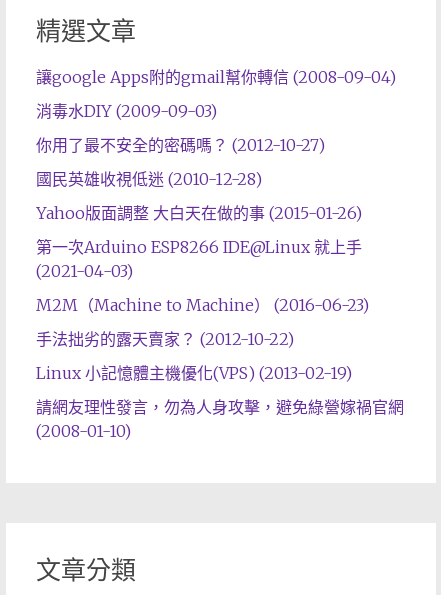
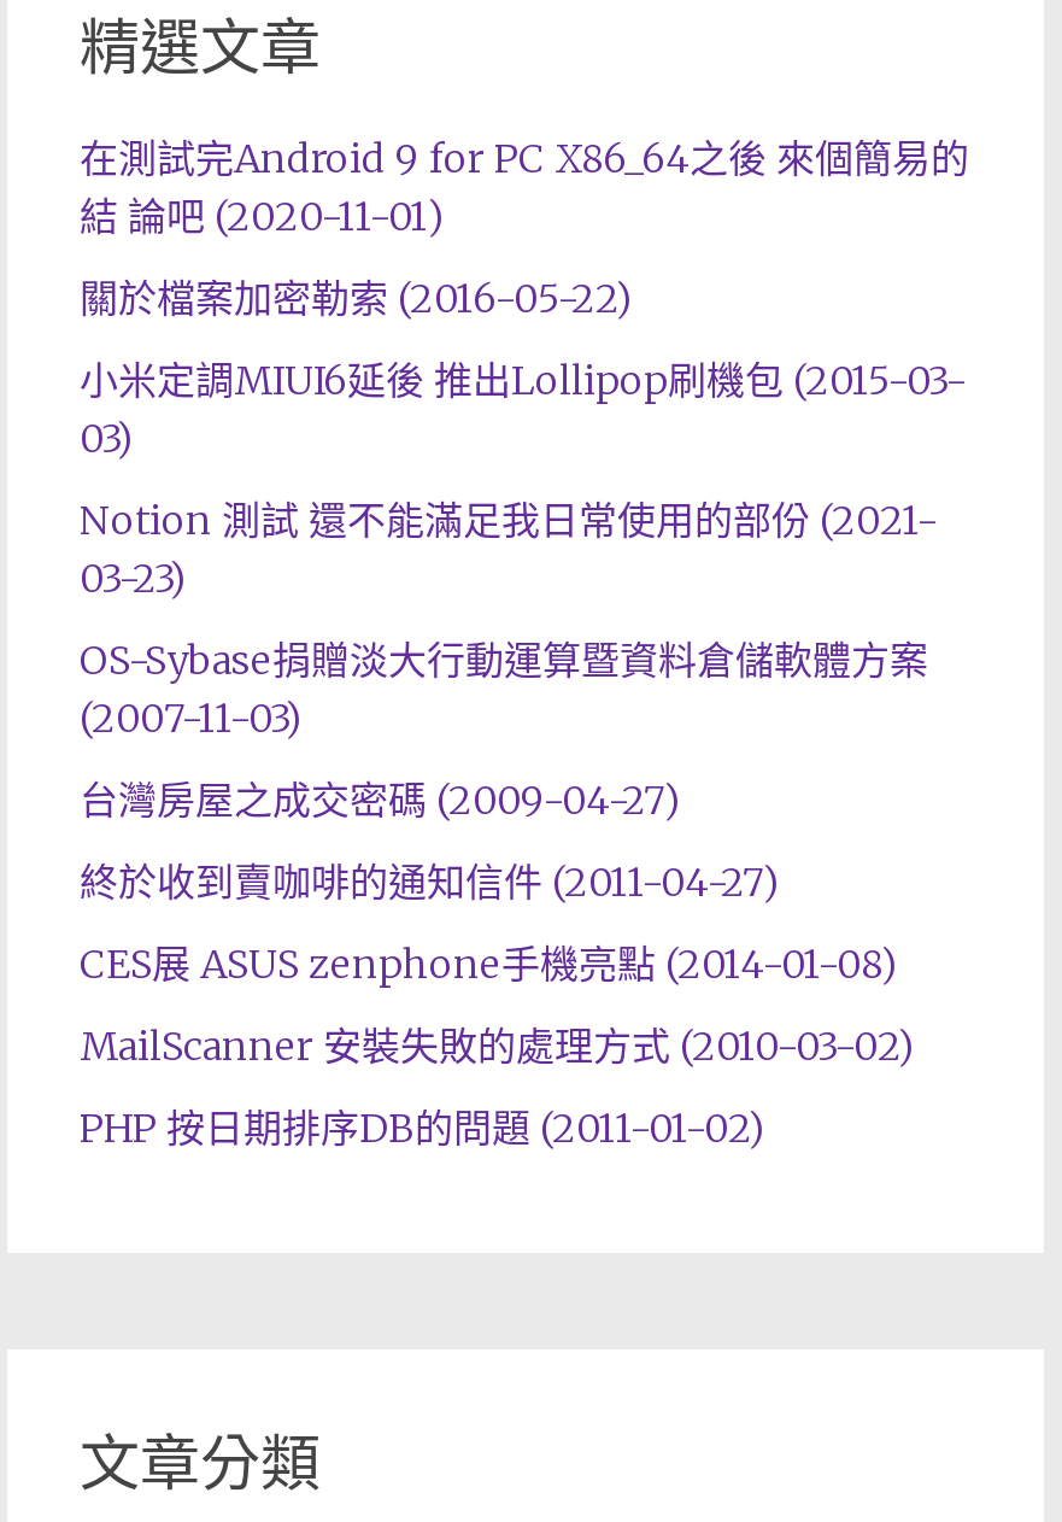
- 讓google Apps附的gmail幫你轉信 (2008-09-04)
+ 在測試完Android 9 for PC X86_64之後 來個簡易的
+ 結 論吧 (2020-11-01)

- 消毒水DIY (2009-09-03)
+ 關於檔案加密勒索 (2016-05-22)

- 你用了最不安全的密碼嗎？ (2012-10-27)
+ 小米定調MIUI6延後 推出Lollipop刷機包 (2015-03-
+ 03)

- 國民英雄收視低迷 (2010-12-28)
+ Notion 測試 還不能滿足我日常使用的部份 (2021-
+ 03-23)

- Yahoo版面調整 大白天在做的事 (2015-01-26)
+ OS-Sybase捐贈淡大行動運算暨資料倉儲軟體方案
+ (2007-11-03)

- 第一次Arduino ESP8266 IDE@Linux 就上手
- (2021-04-03)
+ 台灣房屋之成交密碼 (2009-04-27)

- M2M（Machine to Machine） (2016-06-23)
+ 終於收到賣咖啡的通知信件 (2011-04-27)

- 手法拙劣的露天賣家？ (2012-10-22)
+ CES展 ASUS zenphone手機亮點 (2014-01-08)

- Linux 小記憶體主機優化(VPS) (2013-02-19)
+ MailScanner 安裝失敗的處理方式 (2010-03-02)

- 請網友理性發言，勿為人身攻擊，避免綠營嫁禍官網
- (2008-01-10)
+ PHP 按日期排序DB的問題 (2011-01-02)
